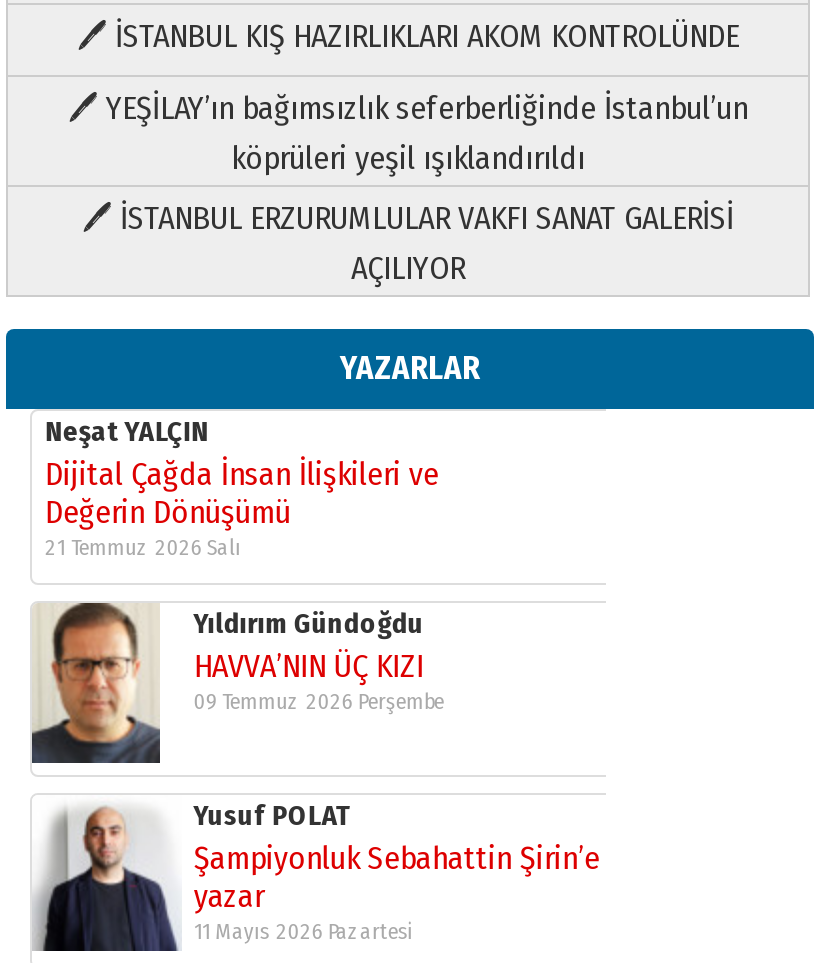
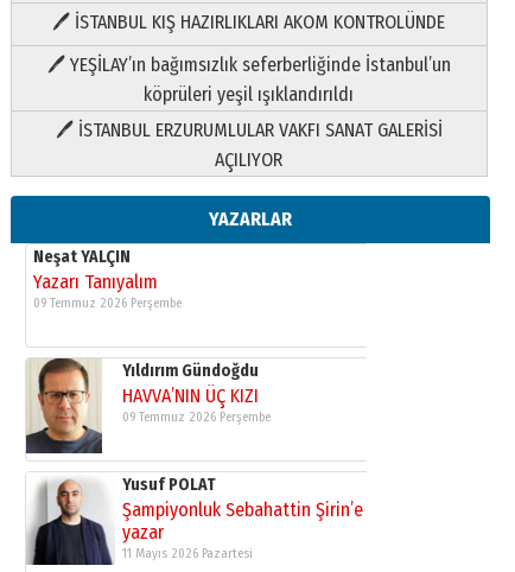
- Dijital Çağda İnsan İlişkileri ve
- Değerin Dönüşümü
- 21 Temmuz 2026 Salı
+ Yazarı Tanıyalım
+ 09 Temmuz 2026 Perşembe
